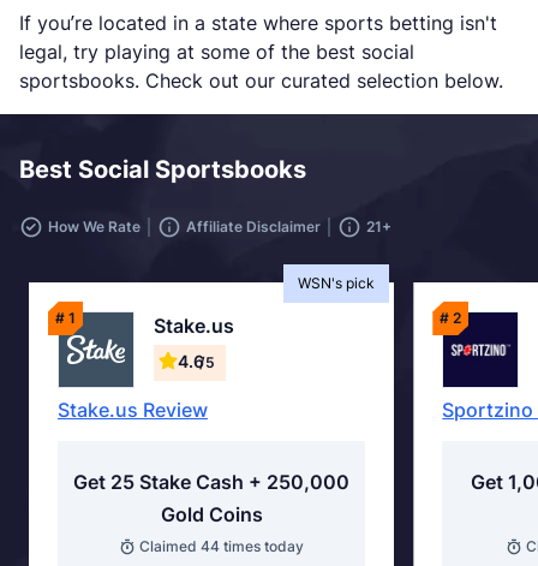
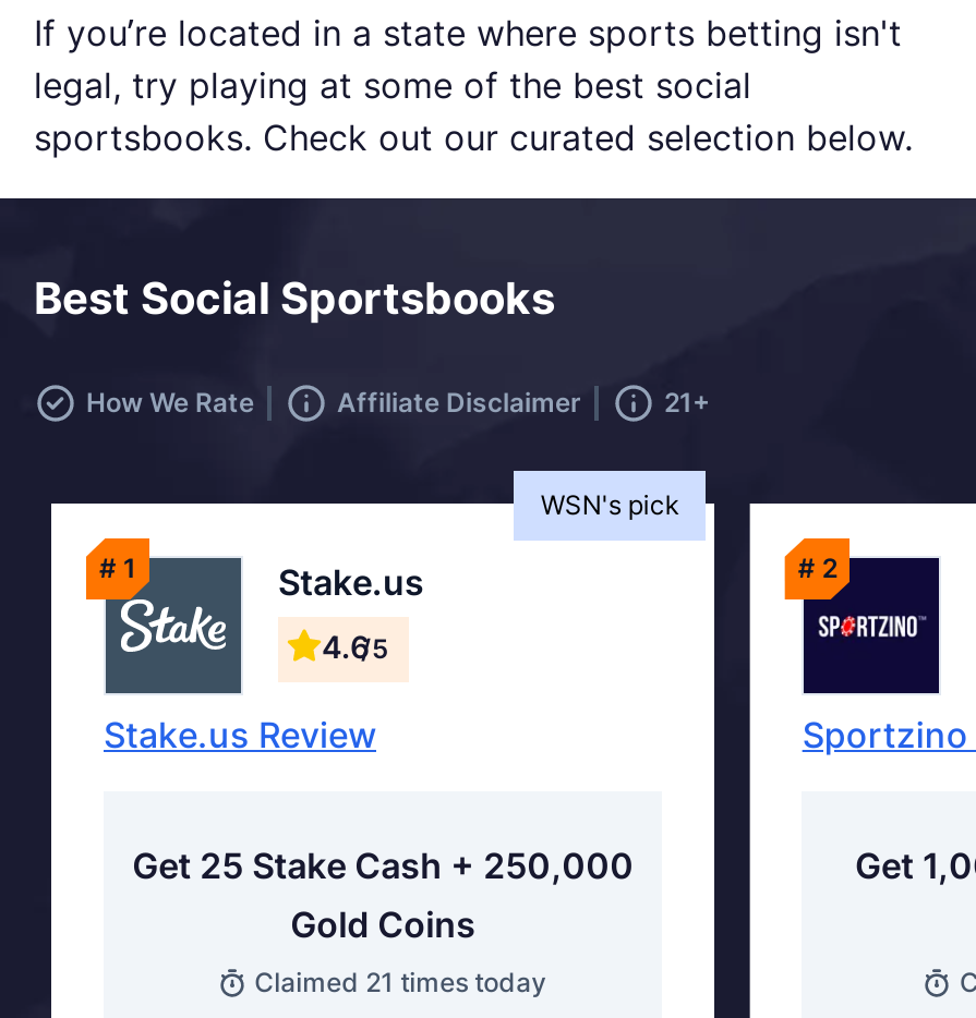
- Claimed 44 times today
+ Claimed 21 times today
